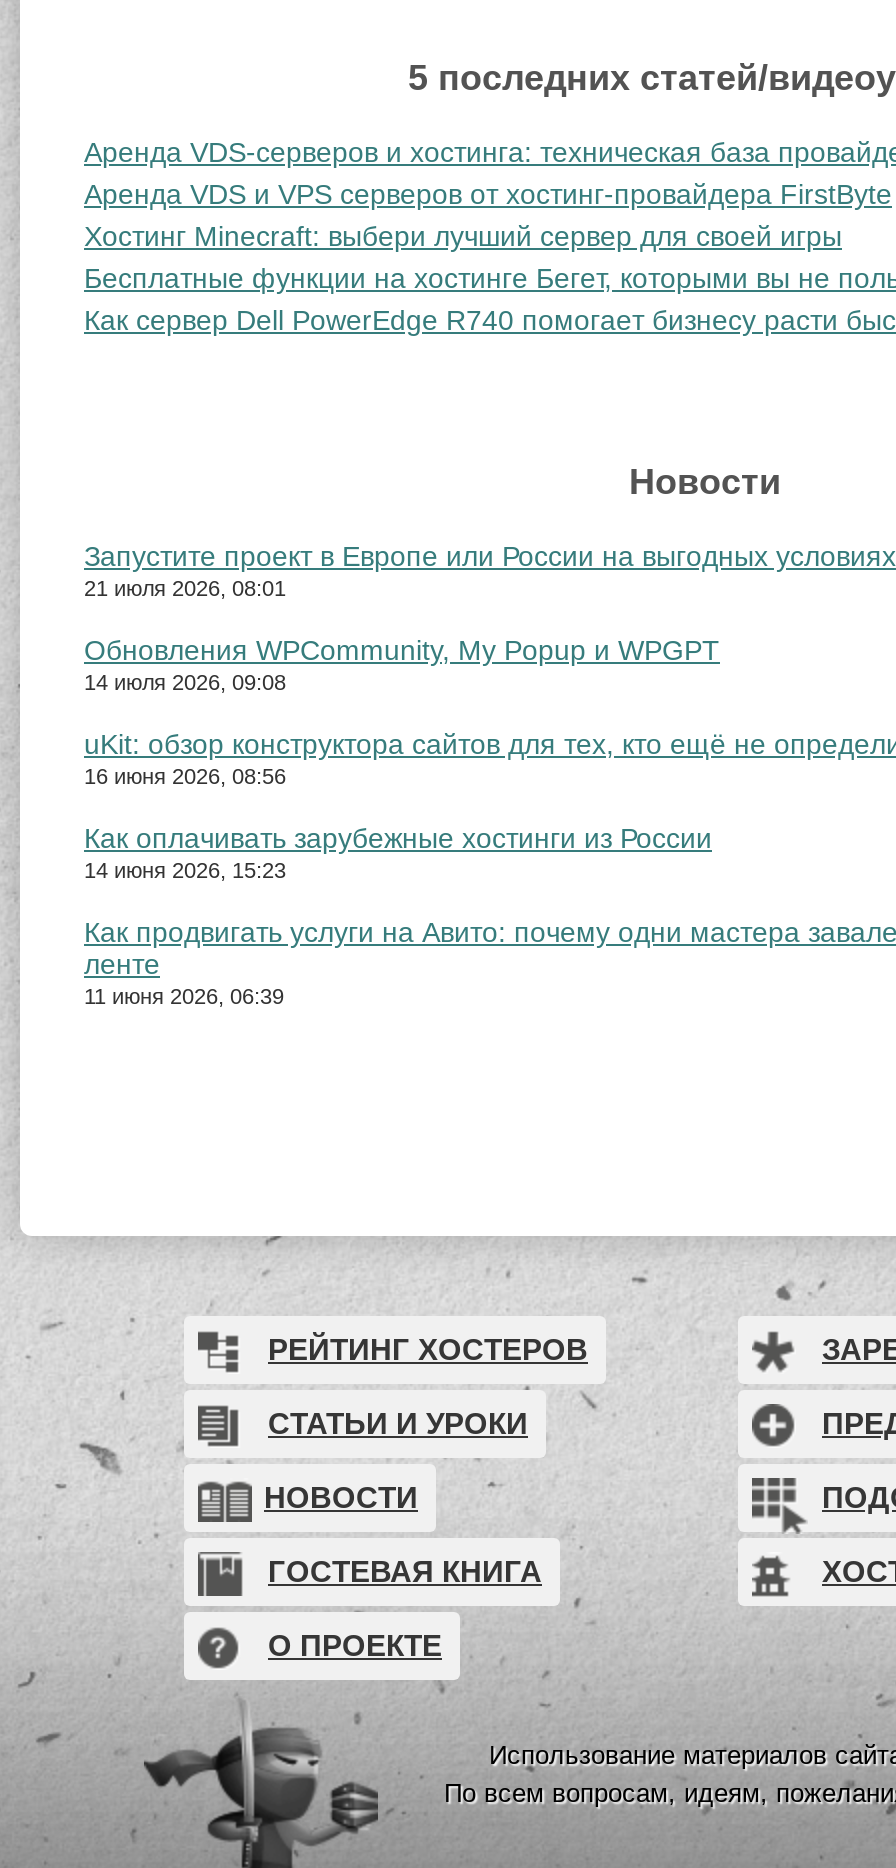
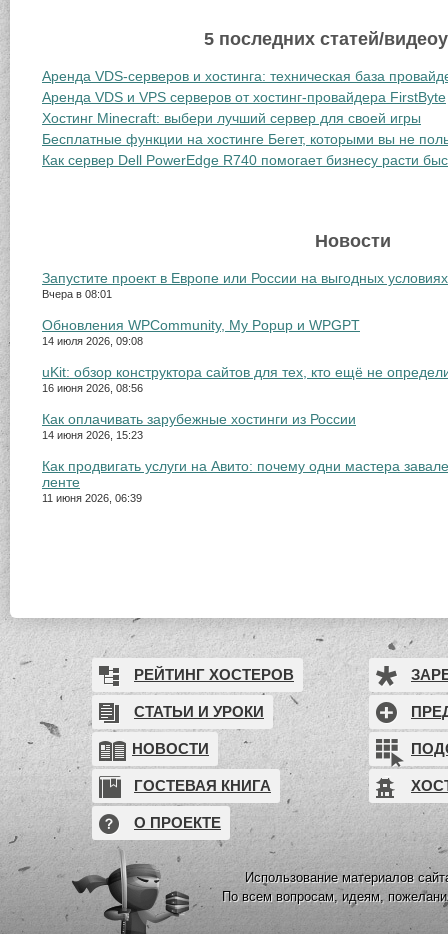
- 21 июля 2026, 08:01
+ Вчера в 08:01
